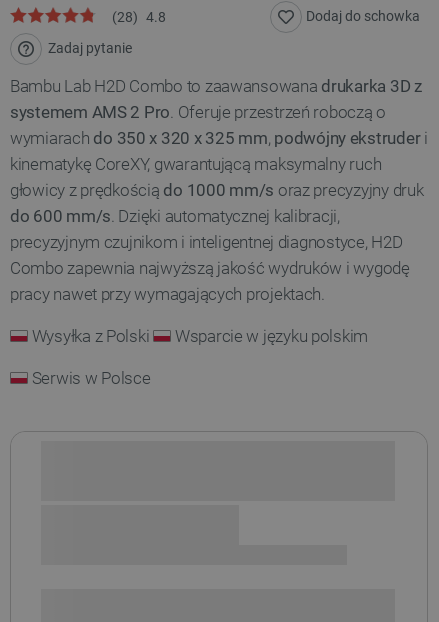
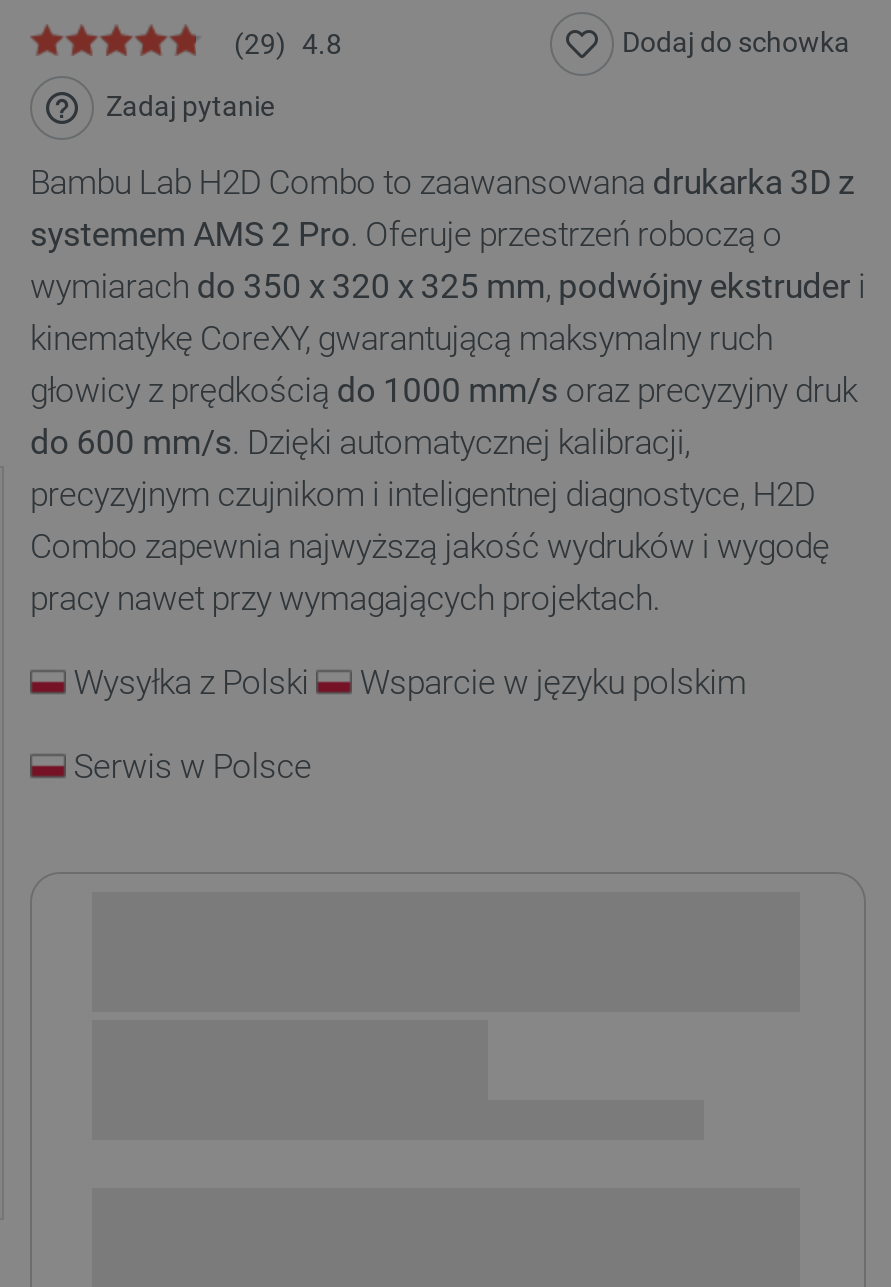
- (28) 4.8
+ (29) 4.8
